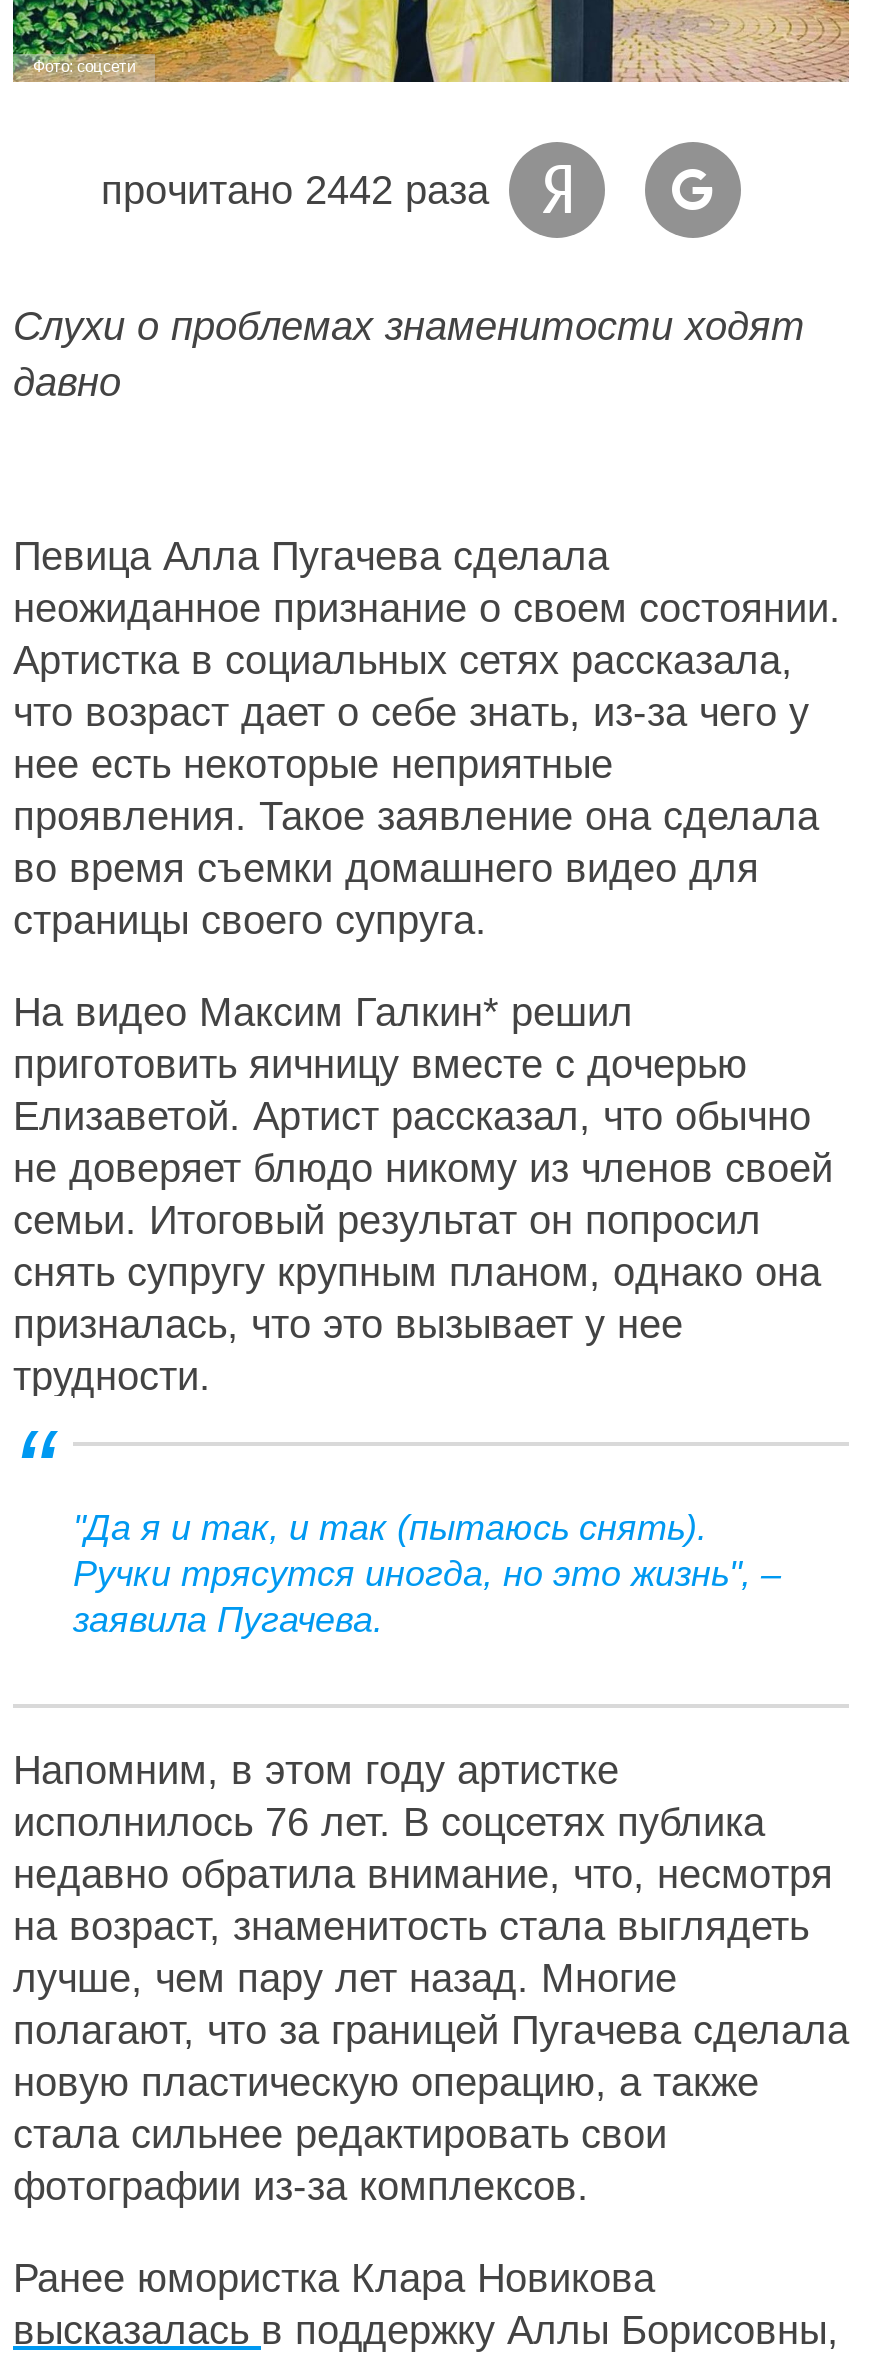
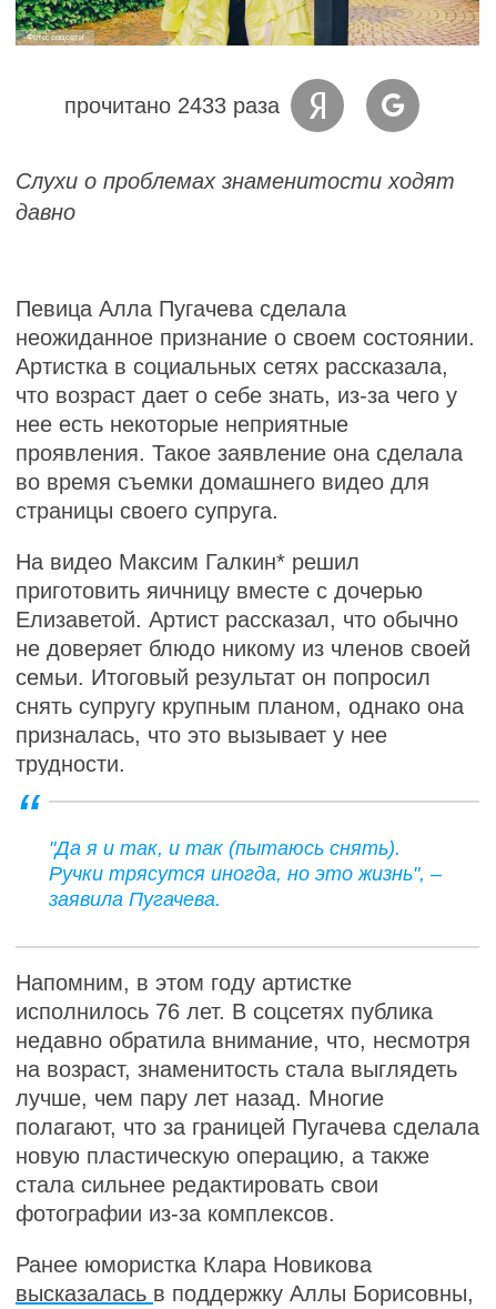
- прочитано 2442 раза
+ прочитано 2433 раза
